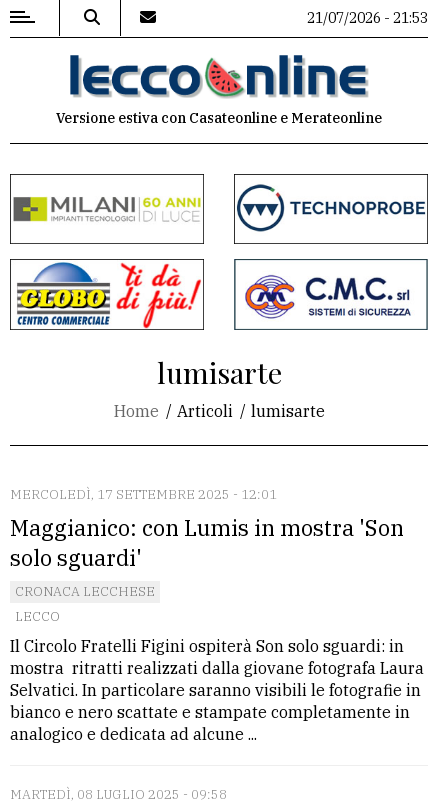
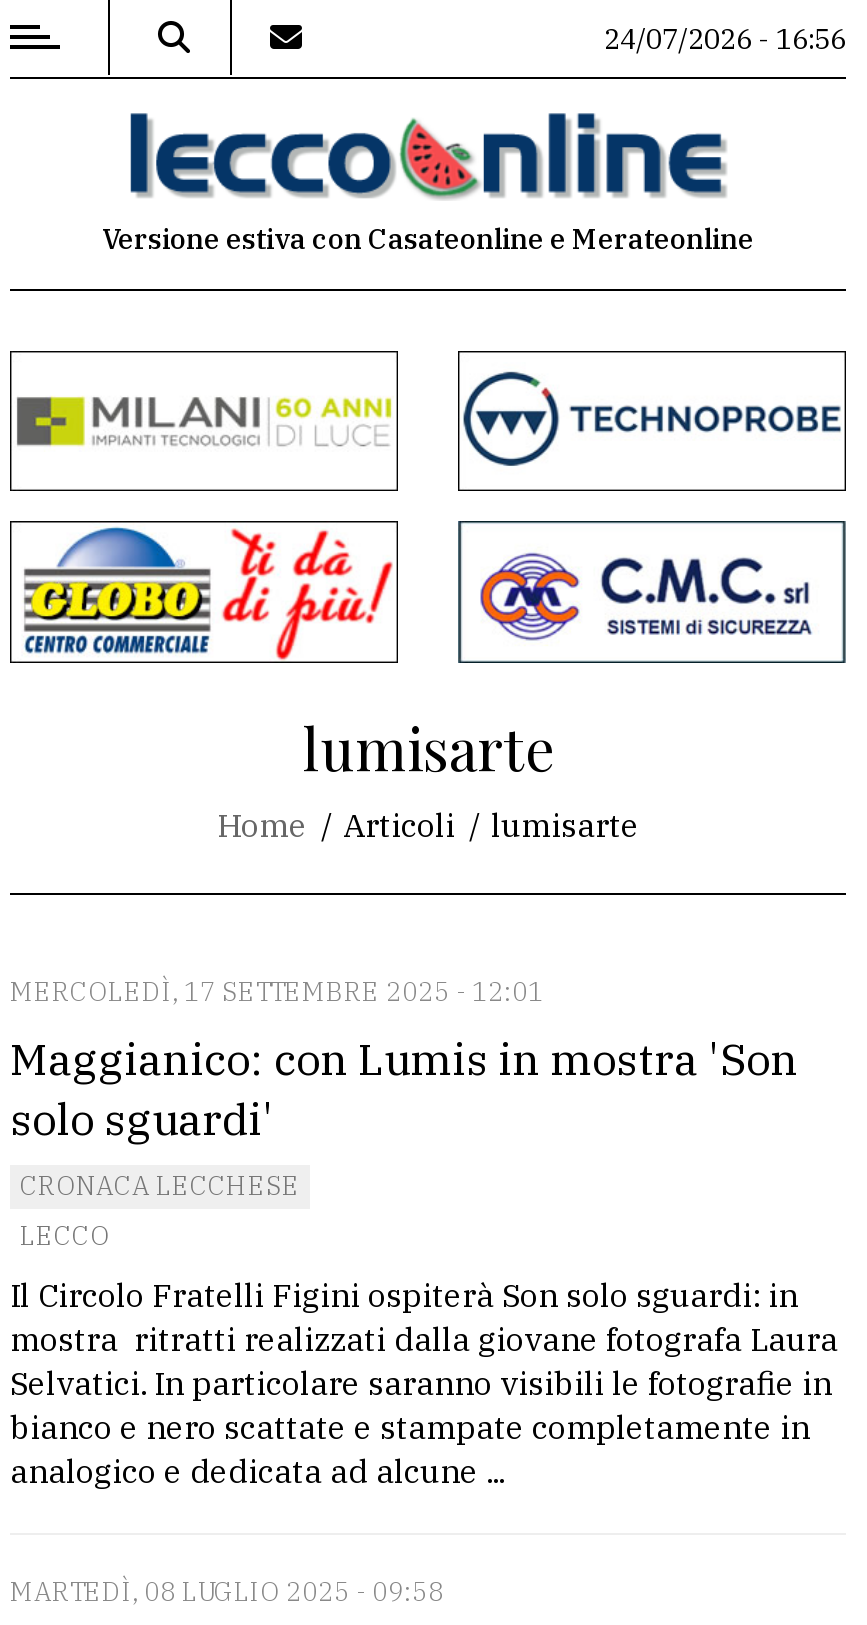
- 21/07/2026 - 21:53
+ 24/07/2026 - 16:56
